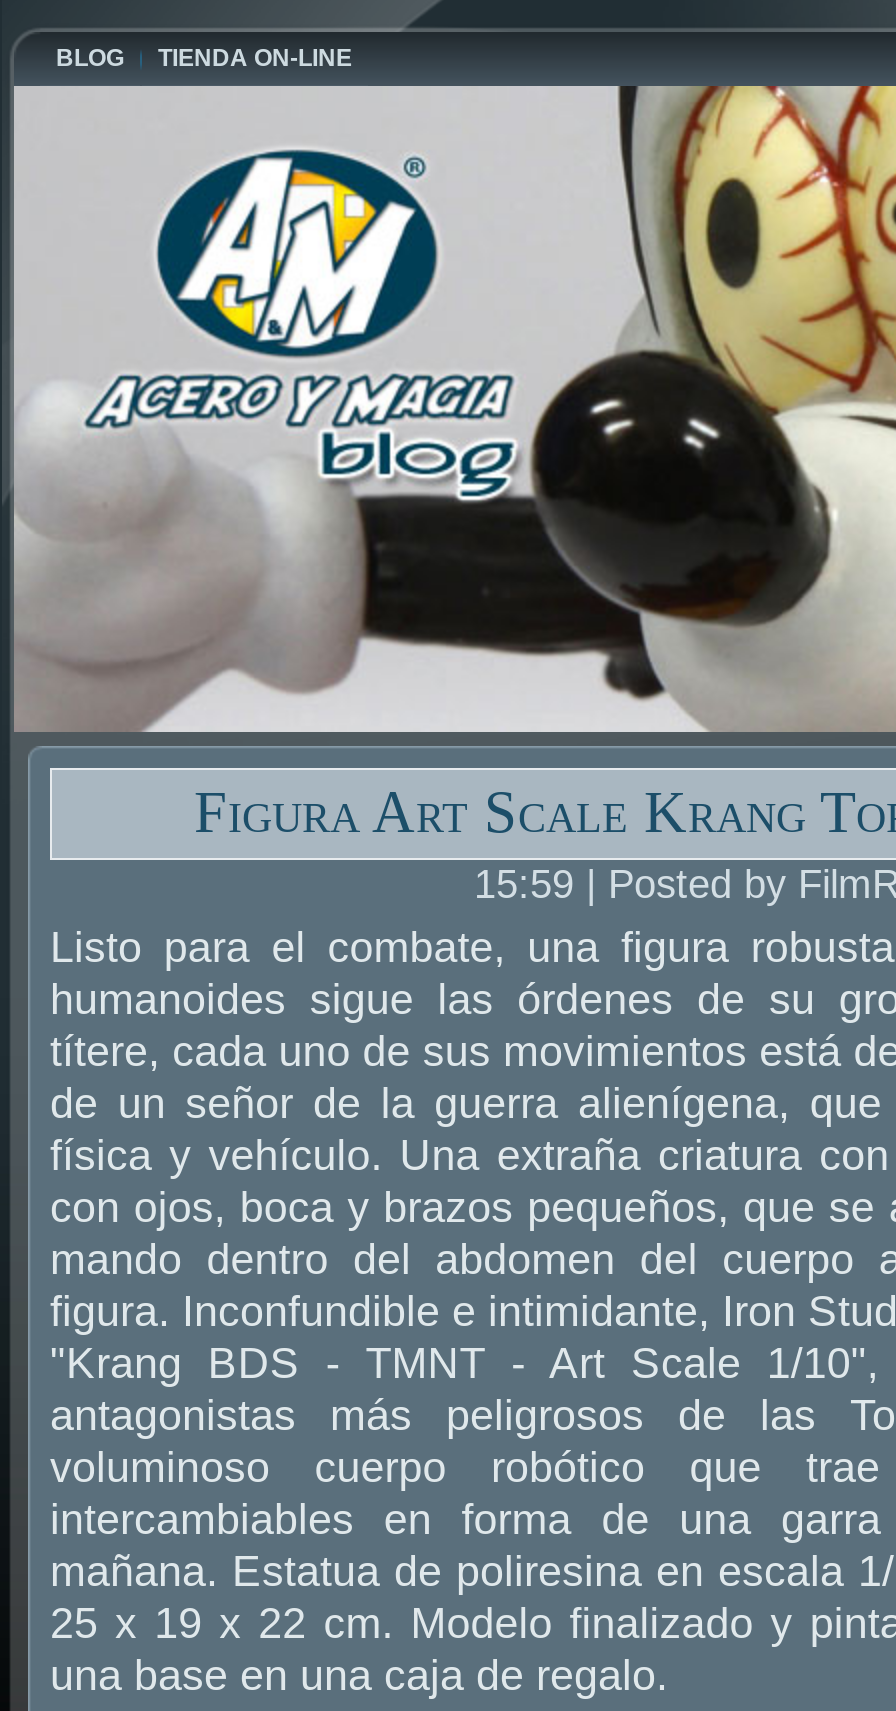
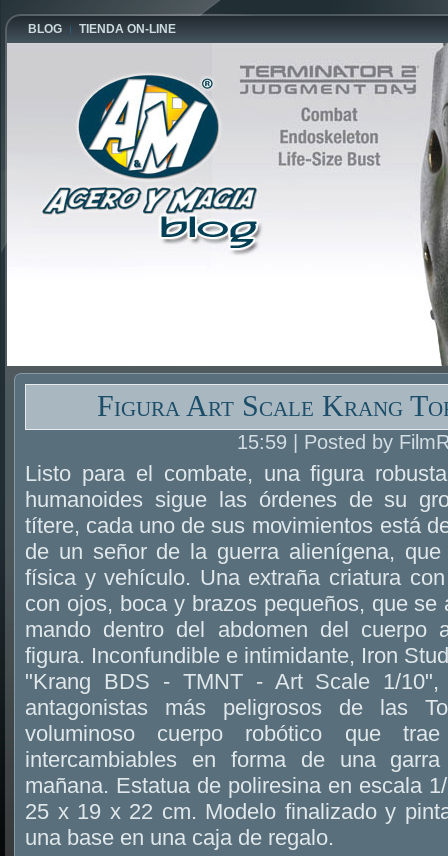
- [image]
+ [image]
